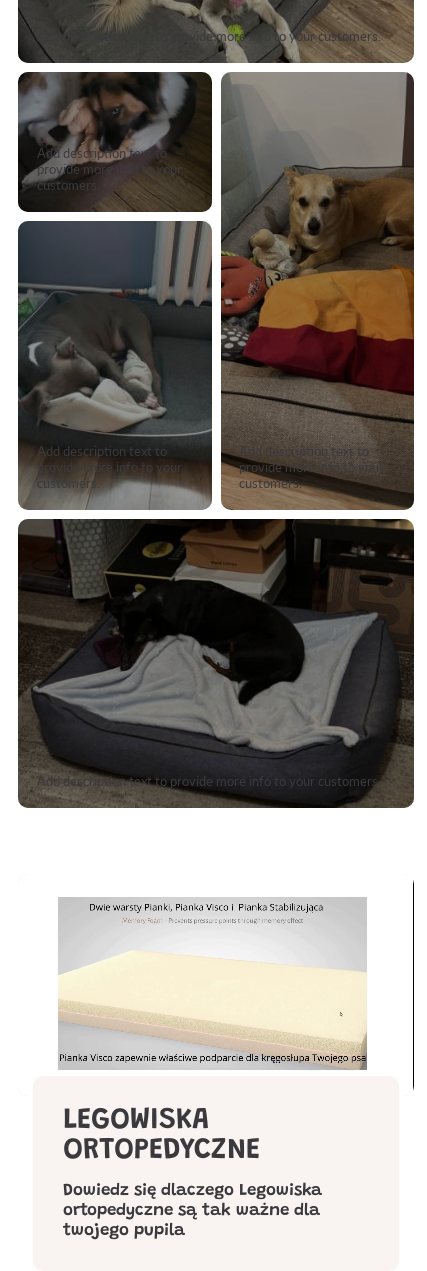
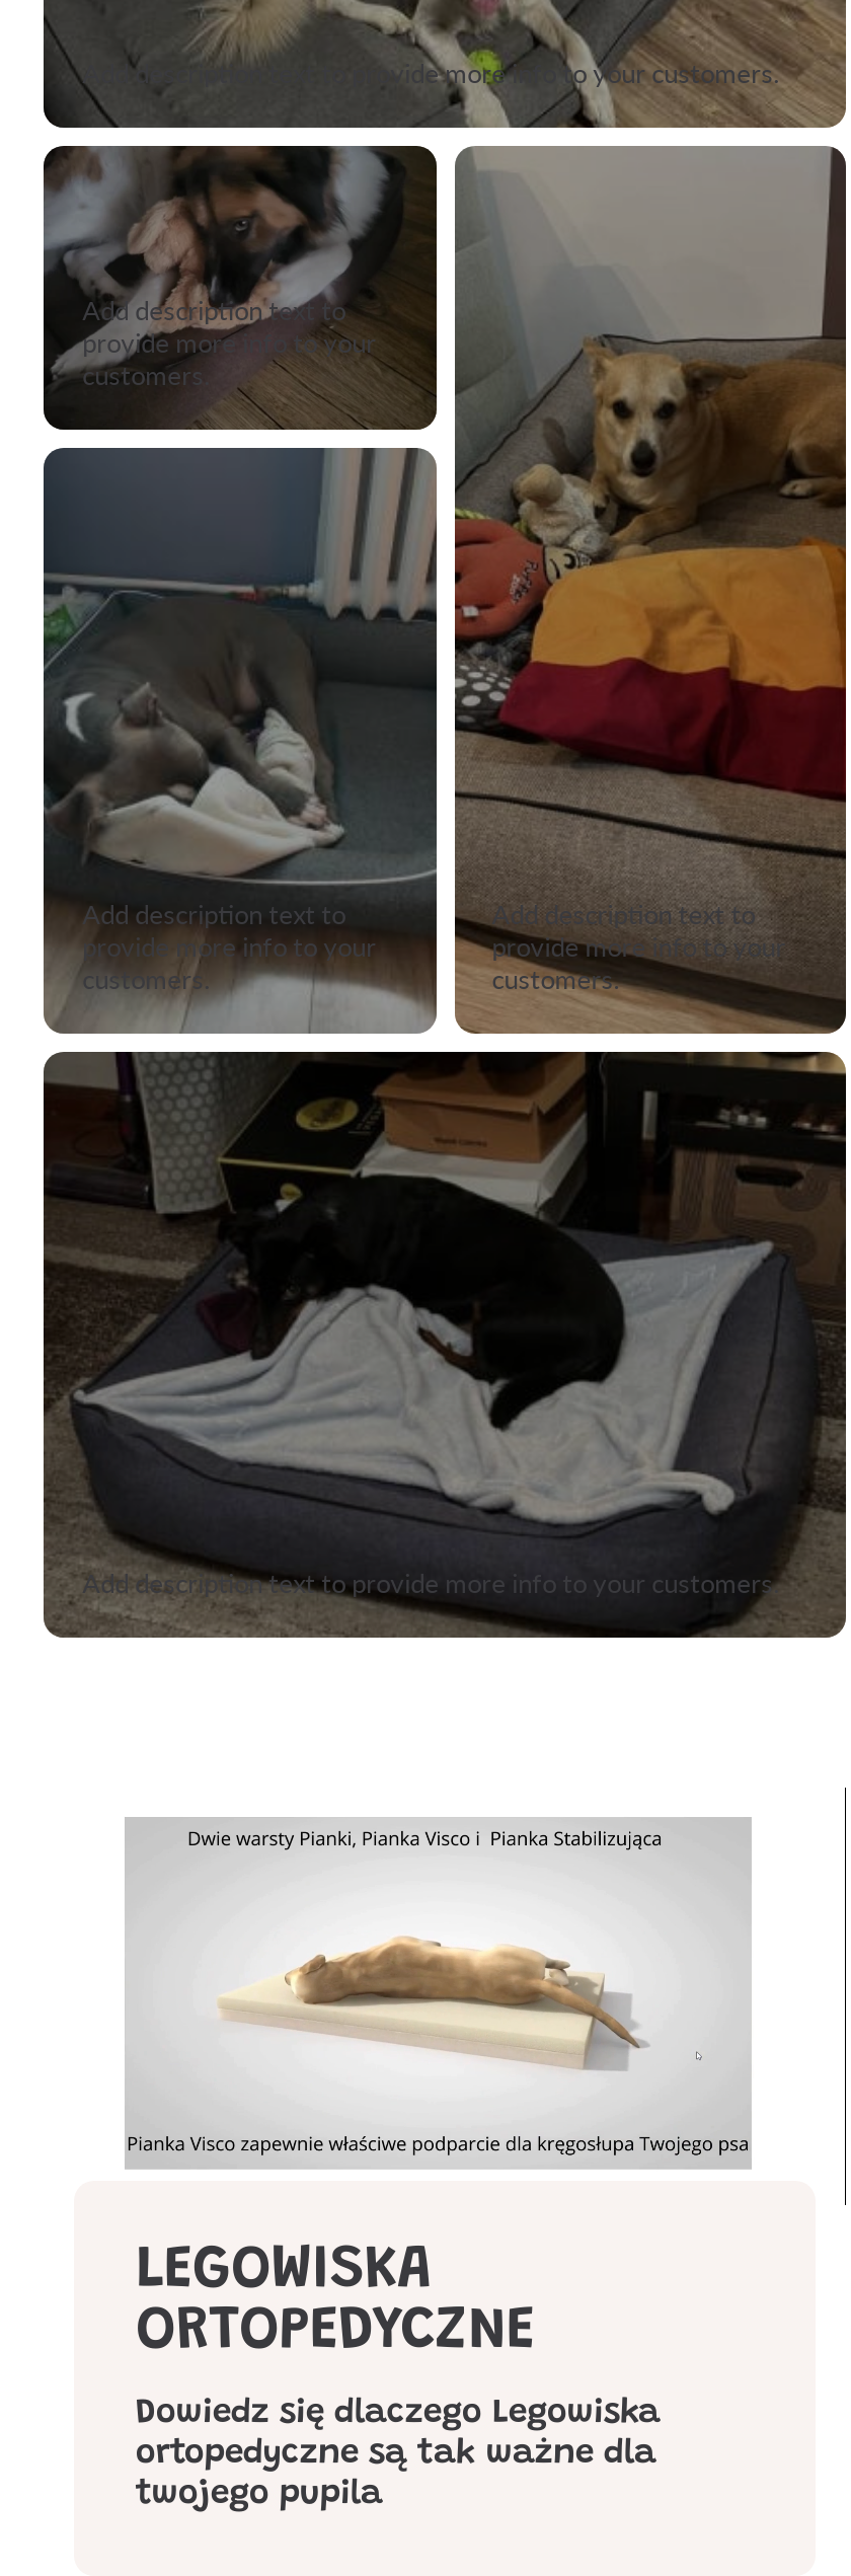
- [image]
+ [image]
